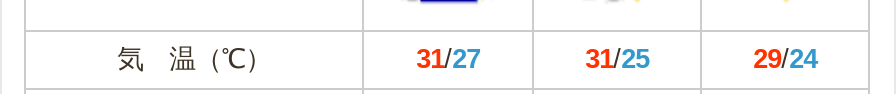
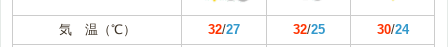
- 31/27
+ 32/27

- 31/25
+ 32/25

- 29/24
+ 30/24
